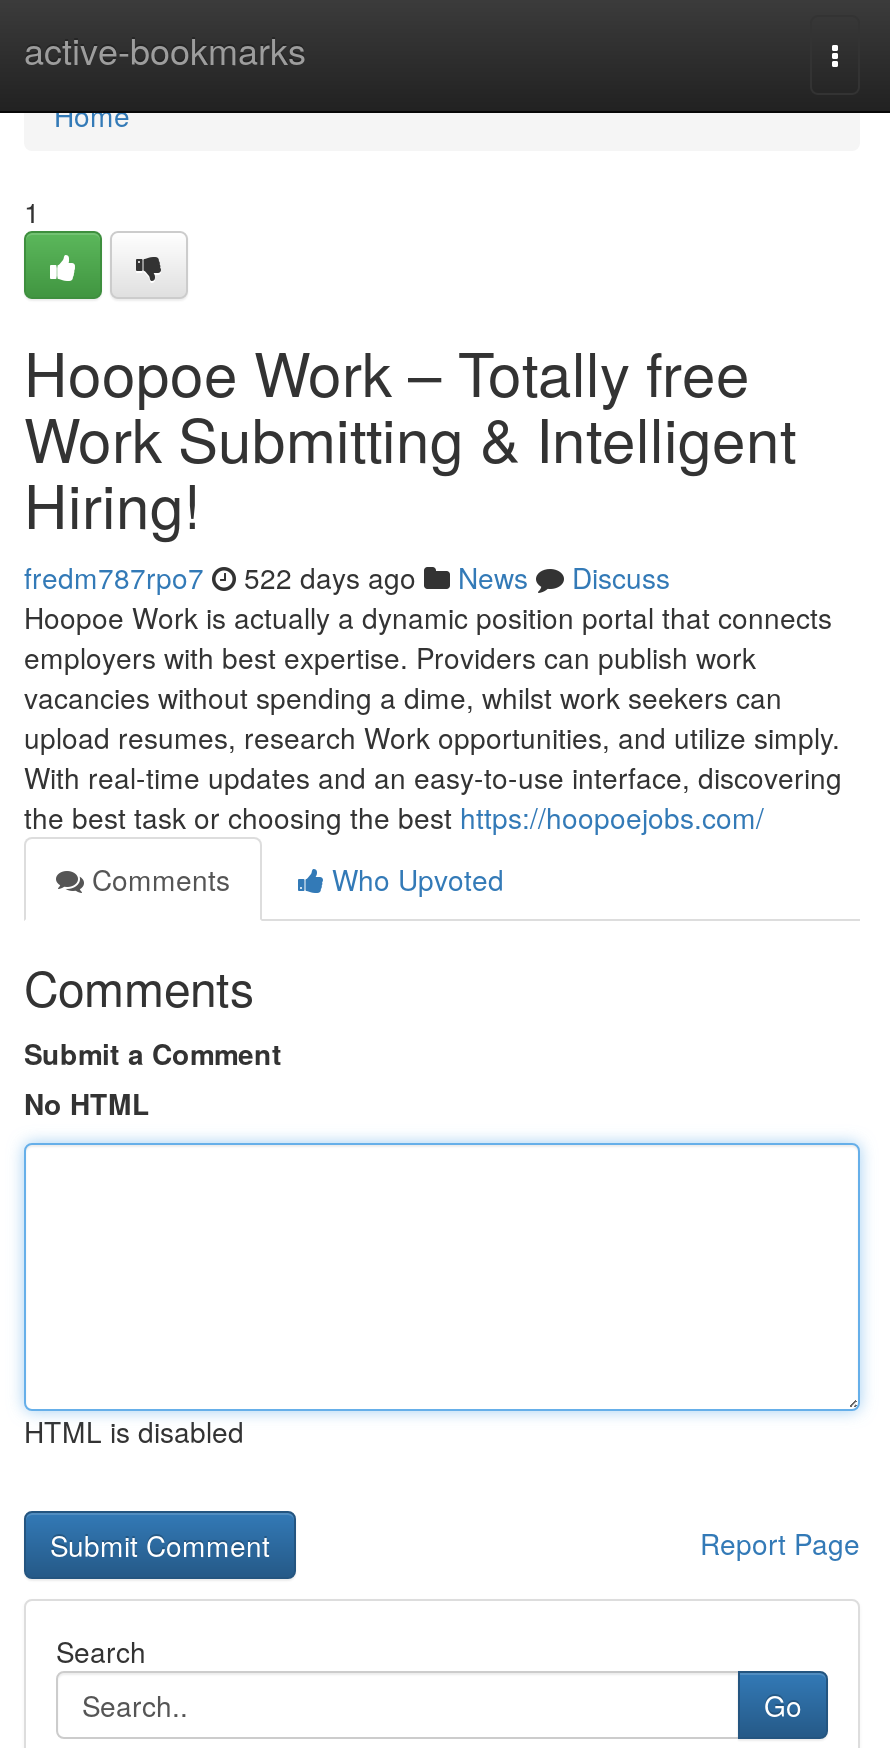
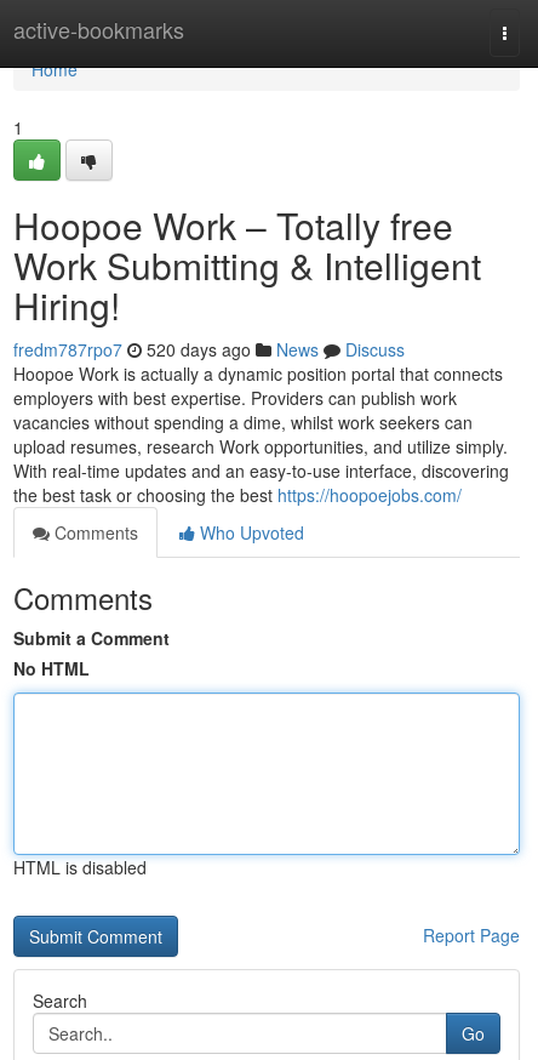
- fredm787rpo7 522 days ago News Discuss
+ fredm787rpo7 520 days ago News Discuss
